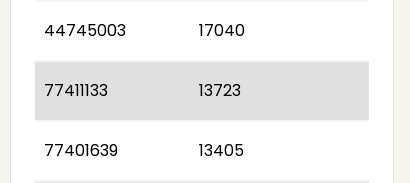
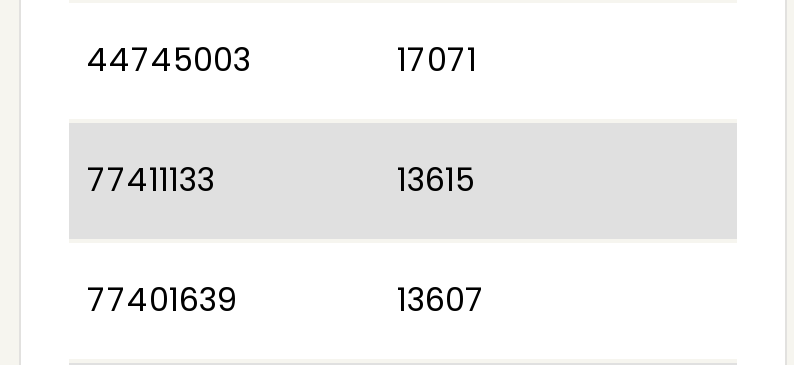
- 17040
+ 17071

- 13723
+ 13615

- 13405
+ 13607
